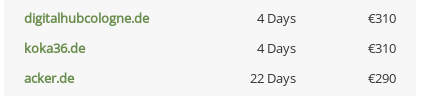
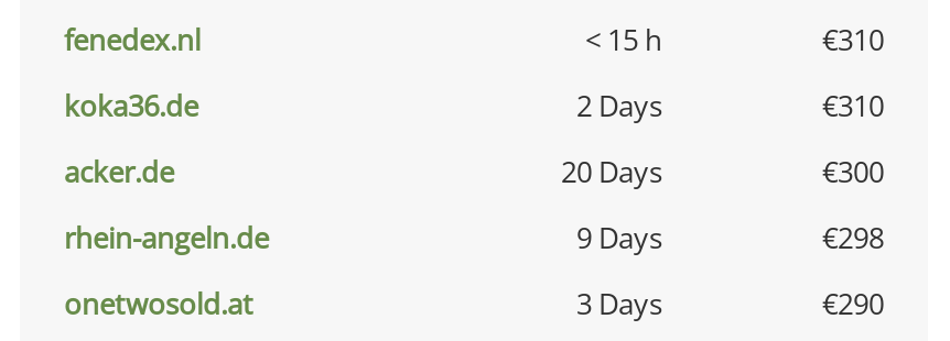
- digitalhubcologne.de
- 4 Days
+ fenedex.nl
+ < 15 h

- 4 Days
+ 2 Days

- 22 Days
+ 20 Days
+ €300
+ rhein-angeln.de
+ 9 Days
+ €298
+ onetwosold.at
+ 3 Days
